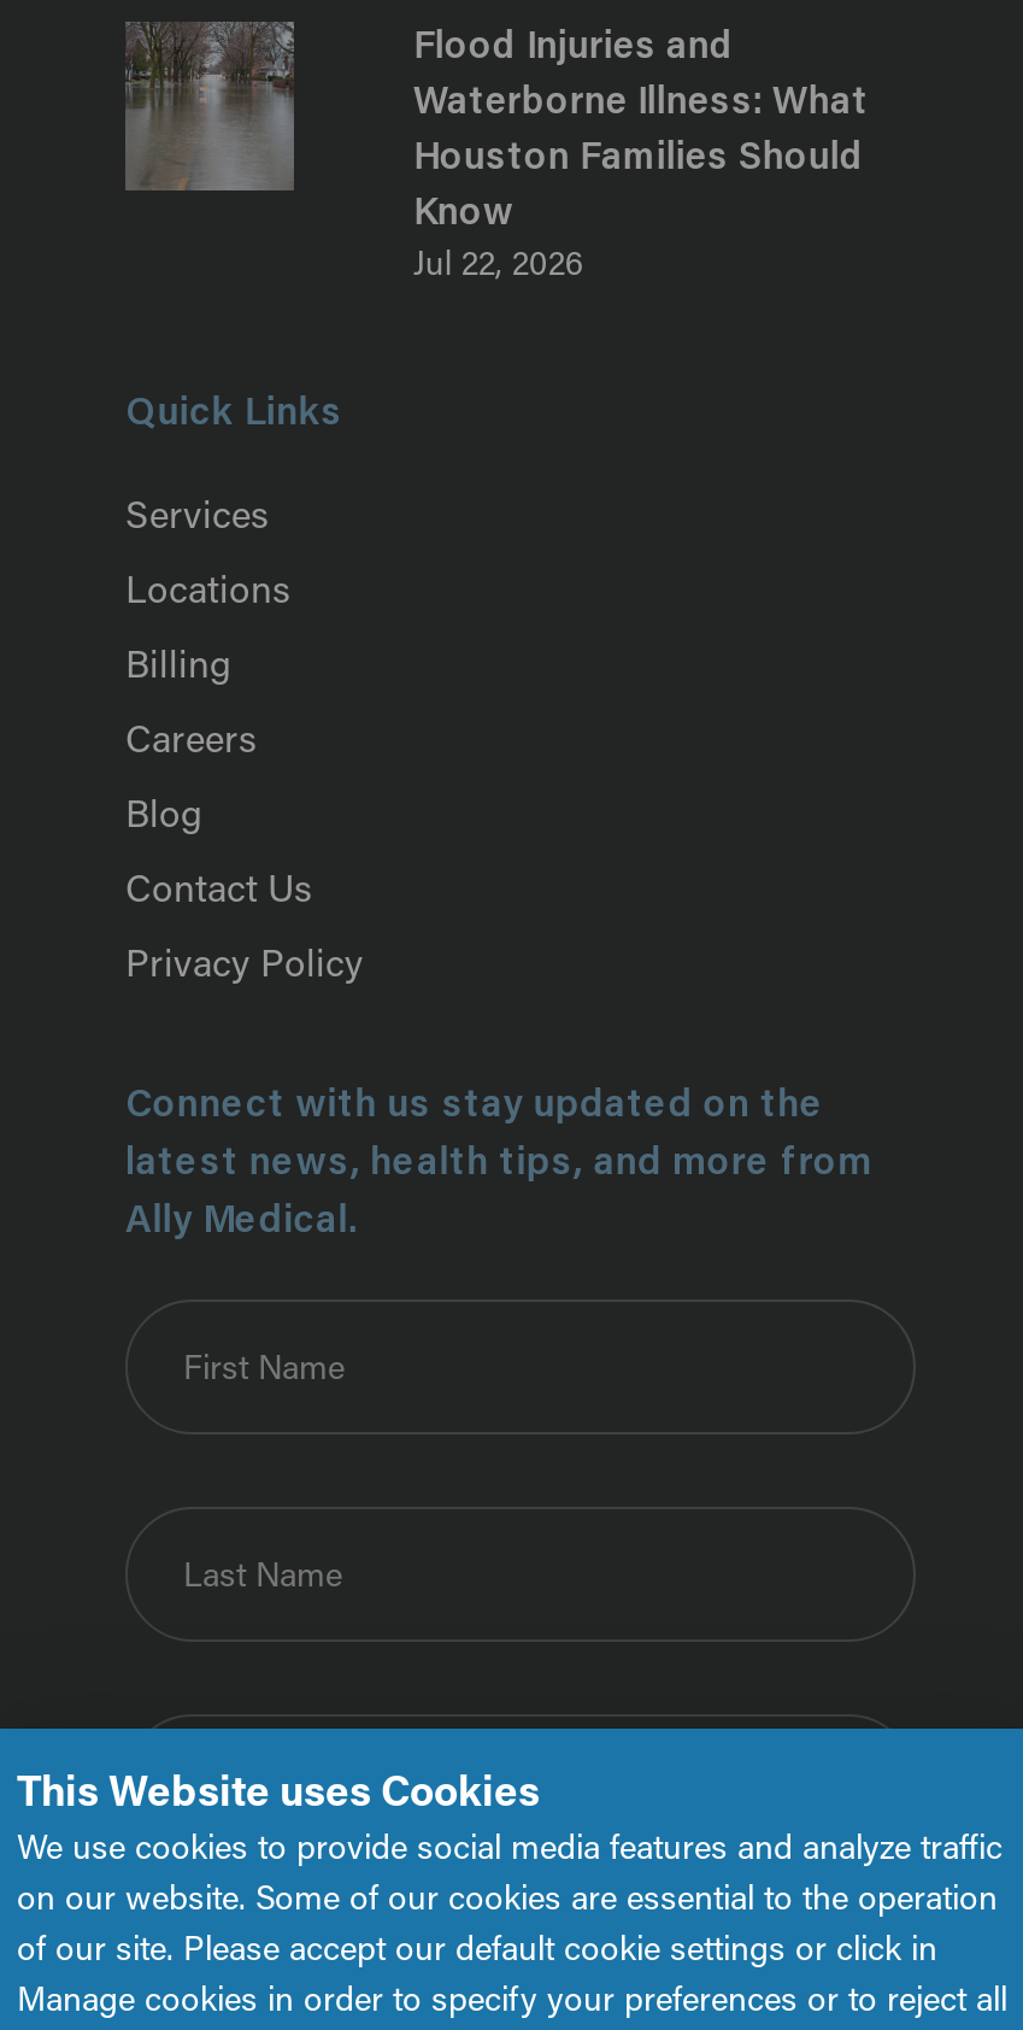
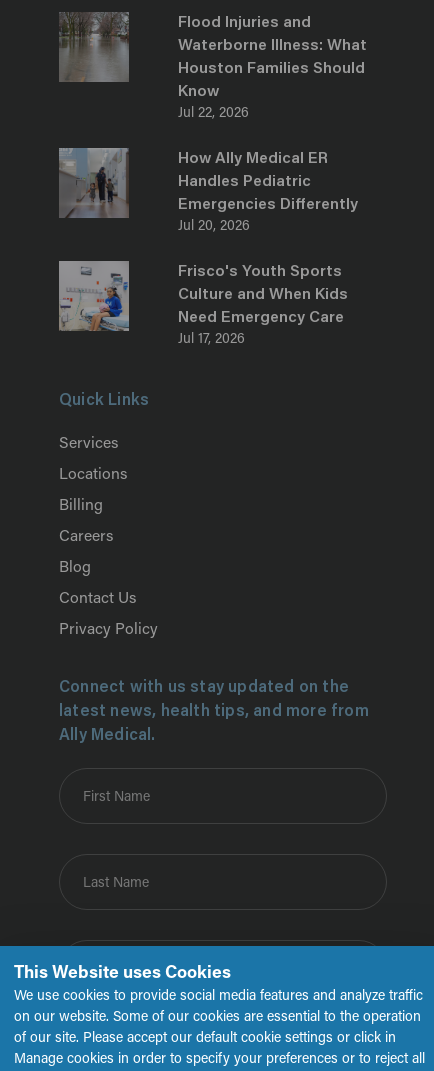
+ [image]

+ [image]

+ How Ally Medical ER
+ Handles Pediatric
+ Emergencies Differently
+ Jul 20, 2026
+ Frisco's Youth Sports
+ Culture and When Kids
+ Need Emergency Care
+ Jul 17, 2026
